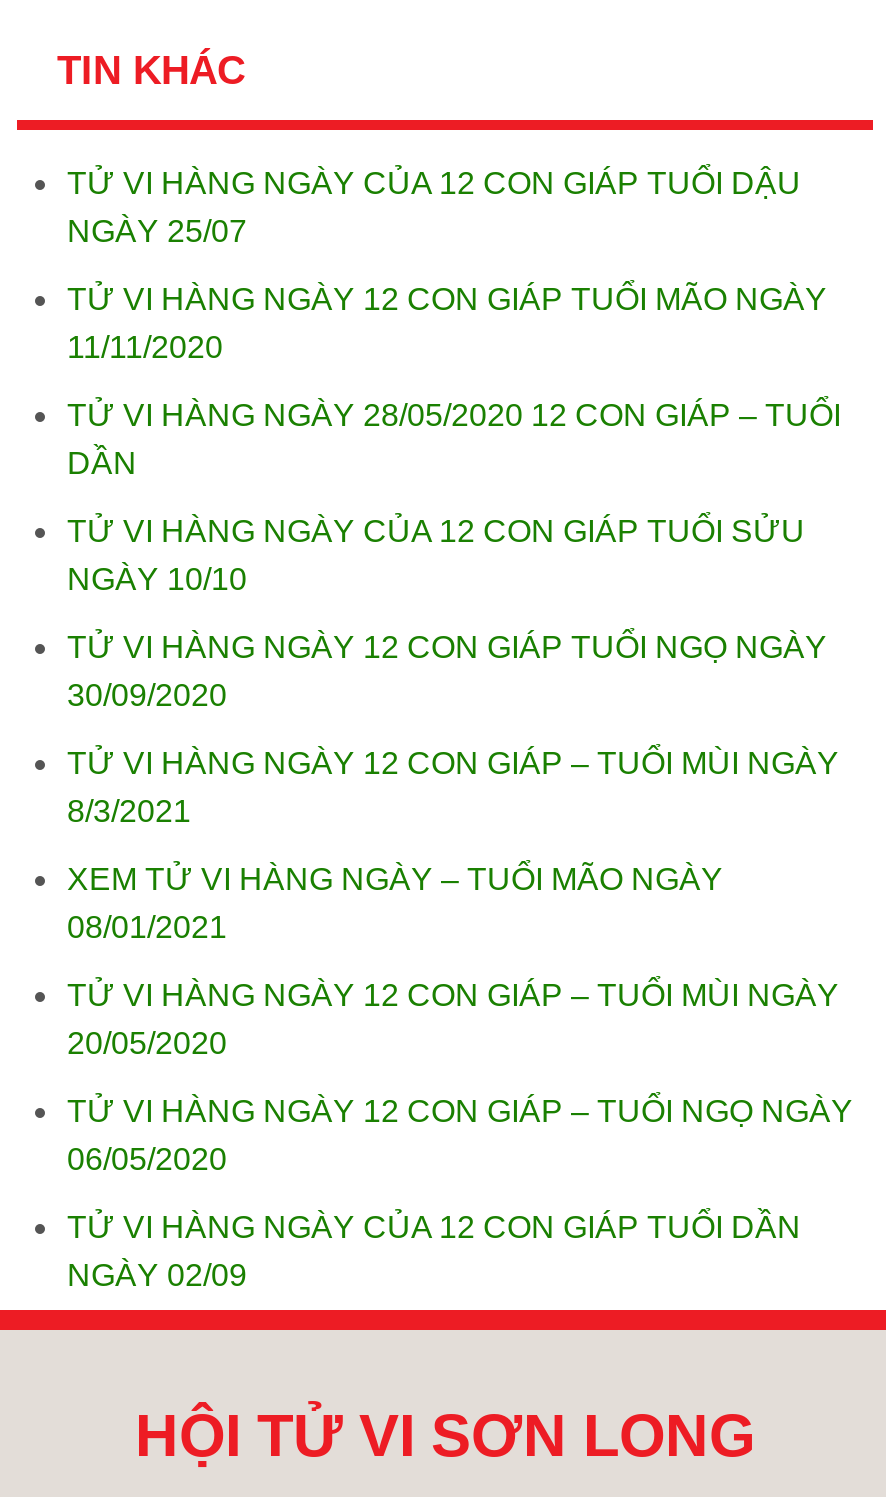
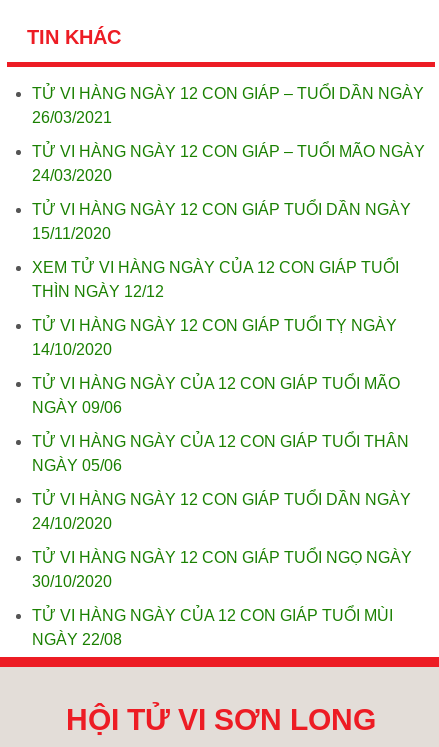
- TỬ VI HÀNG NGÀY CỦA 12 CON GIÁP TUỔI DẬU
- NGÀY 25/07
- TỬ VI HÀNG NGÀY 12 CON GIÁP TUỔI MÃO NGÀY
- 11/11/2020
- TỬ VI HÀNG NGÀY 28/05/2020 12 CON GIÁP – TUỔI
- DẦN
- TỬ VI HÀNG NGÀY CỦA 12 CON GIÁP TUỔI SỬU
- NGÀY 10/10
+ TỬ VI HÀNG NGÀY 12 CON GIÁP – TUỔI DẦN NGÀY
+ 26/03/2021
+ TỬ VI HÀNG NGÀY 12 CON GIÁP – TUỔI MÃO NGÀY
+ 24/03/2020
+ TỬ VI HÀNG NGÀY 12 CON GIÁP TUỔI DẦN NGÀY
+ 15/11/2020
+ XEM TỬ VI HÀNG NGÀY CỦA 12 CON GIÁP TUỔI
+ THÌN NGÀY 12/12
+ TỬ VI HÀNG NGÀY 12 CON GIÁP TUỔI TỴ NGÀY
+ 14/10/2020
+ TỬ VI HÀNG NGÀY CỦA 12 CON GIÁP TUỔI MÃO
+ NGÀY 09/06
+ TỬ VI HÀNG NGÀY CỦA 12 CON GIÁP TUỔI THÂN
+ NGÀY 05/06
+ TỬ VI HÀNG NGÀY 12 CON GIÁP TUỔI DẦN NGÀY
+ 24/10/2020

moved down: TỬ VI HÀNG NGÀY 12 CON GIÁP TUỔI NGỌ NGÀY

- 30/09/2020
- TỬ VI HÀNG NGÀY 12 CON GIÁP – TUỔI MÙI NGÀY
- 8/3/2021
- XEM TỬ VI HÀNG NGÀY – TUỔI MÃO NGÀY
- 08/01/2021
- TỬ VI HÀNG NGÀY 12 CON GIÁP – TUỔI MÙI NGÀY
- 20/05/2020
- TỬ VI HÀNG NGÀY 12 CON GIÁP – TUỔI NGỌ NGÀY
- 06/05/2020
- TỬ VI HÀNG NGÀY CỦA 12 CON GIÁP TUỔI DẦN
- NGÀY 02/09
+ 30/10/2020
+ TỬ VI HÀNG NGÀY CỦA 12 CON GIÁP TUỔI MÙI
+ NGÀY 22/08
